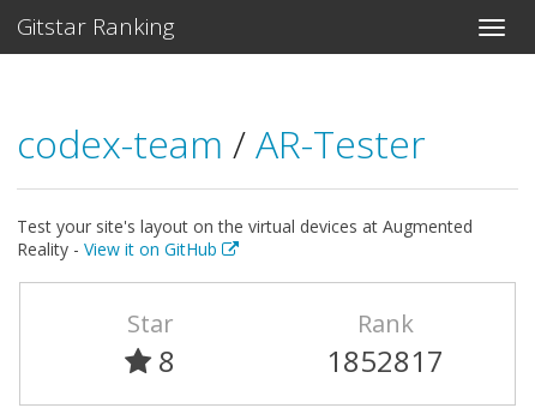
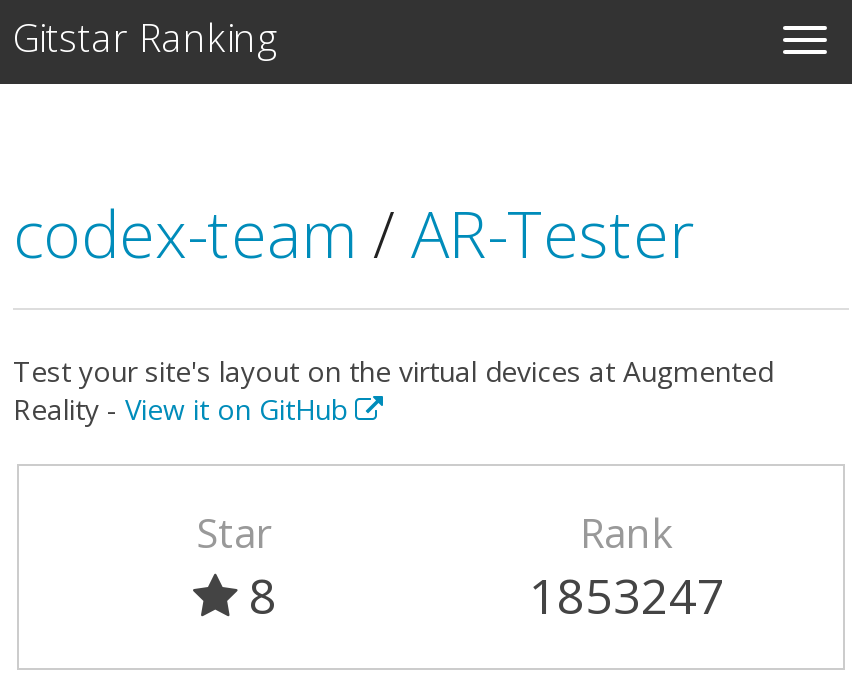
- 1852817
+ 1853247
